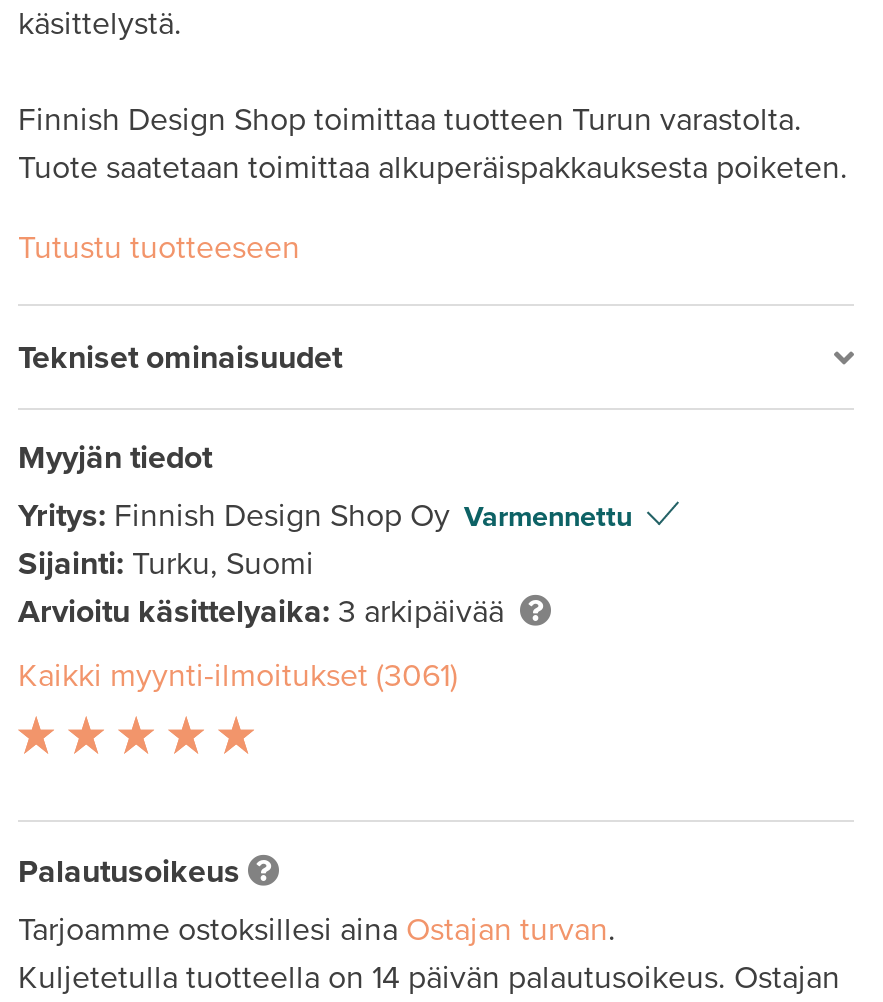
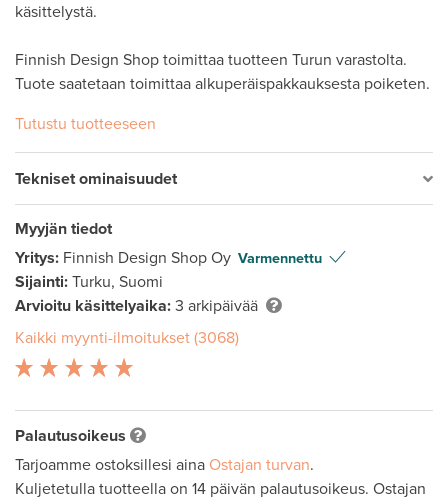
- Kaikki myynti-ilmoitukset (3061)
+ Kaikki myynti-ilmoitukset (3068)
